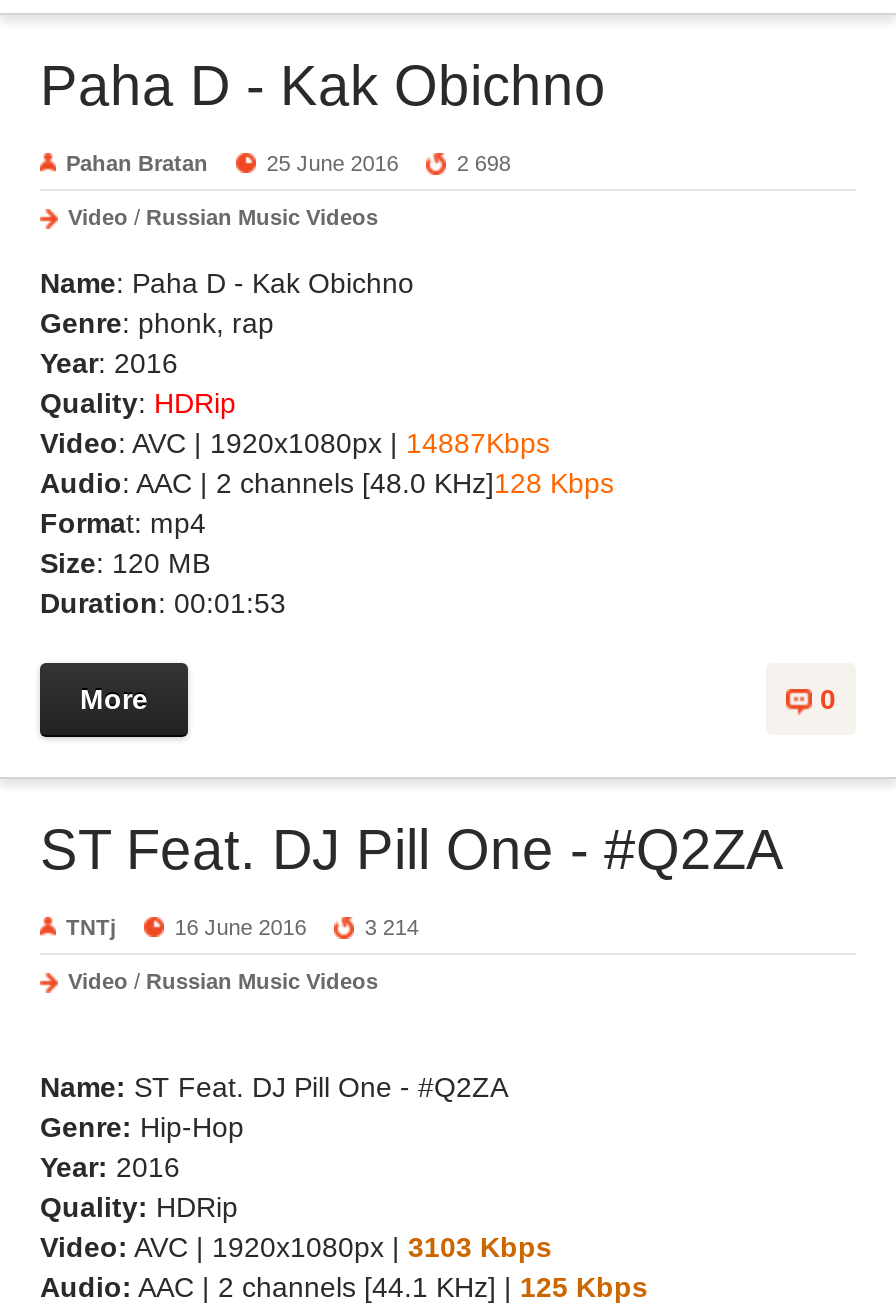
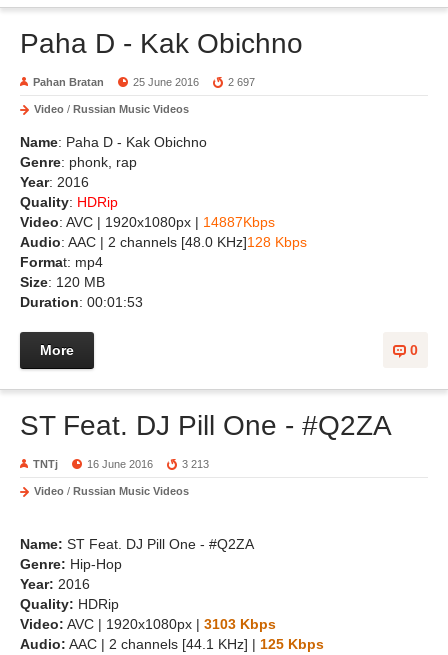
- 2 698
+ 2 697

- 3 214
+ 3 213
